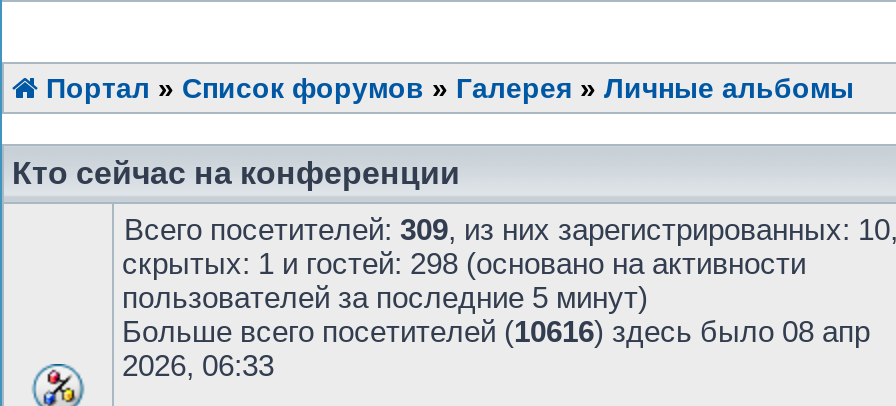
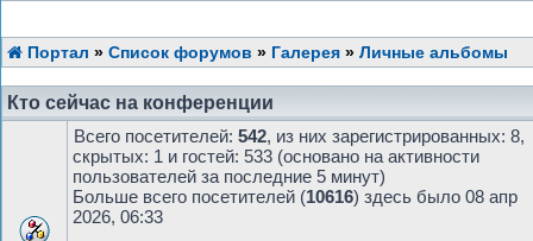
- Всего посетителей: 309, из них зарегистрированных: 10,
+ Всего посетителей: 542, из них зарегистрированных: 8,

- скрытых: 1 и гостей: 298 (основано на активности
+ скрытых: 1 и гостей: 533 (основано на активности
